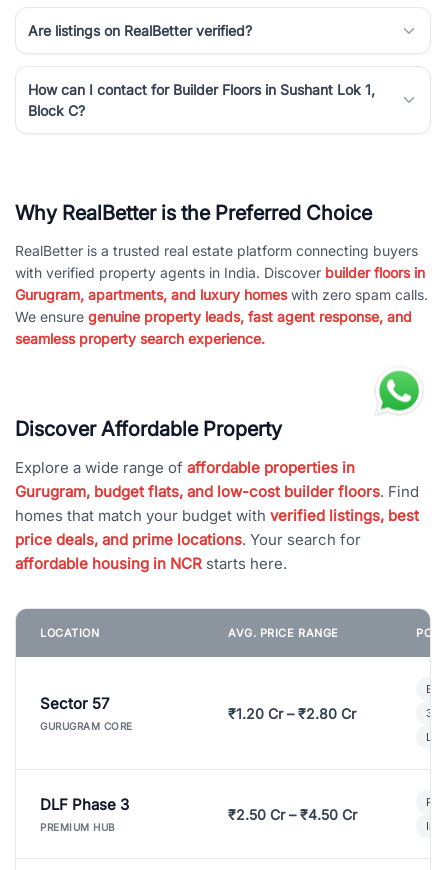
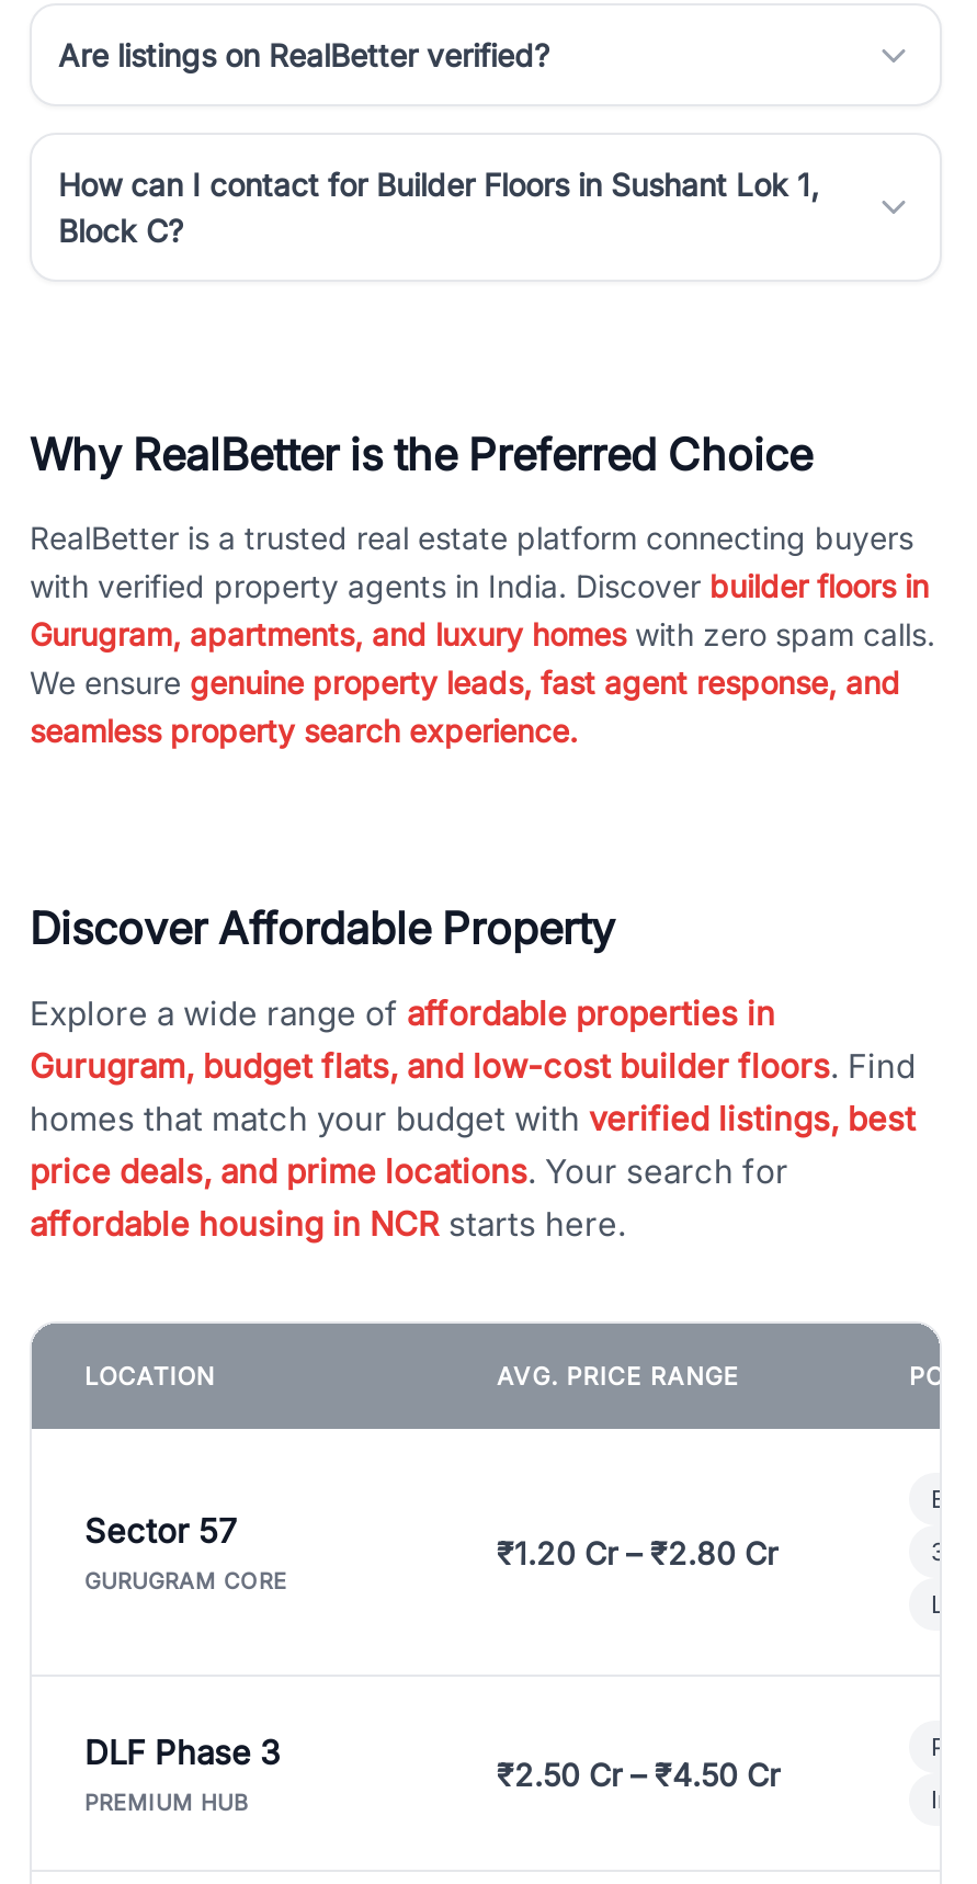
- [image]
